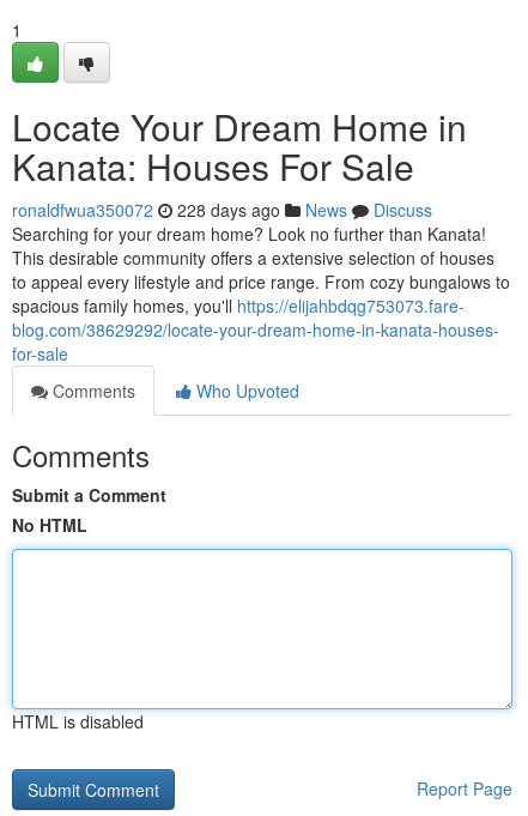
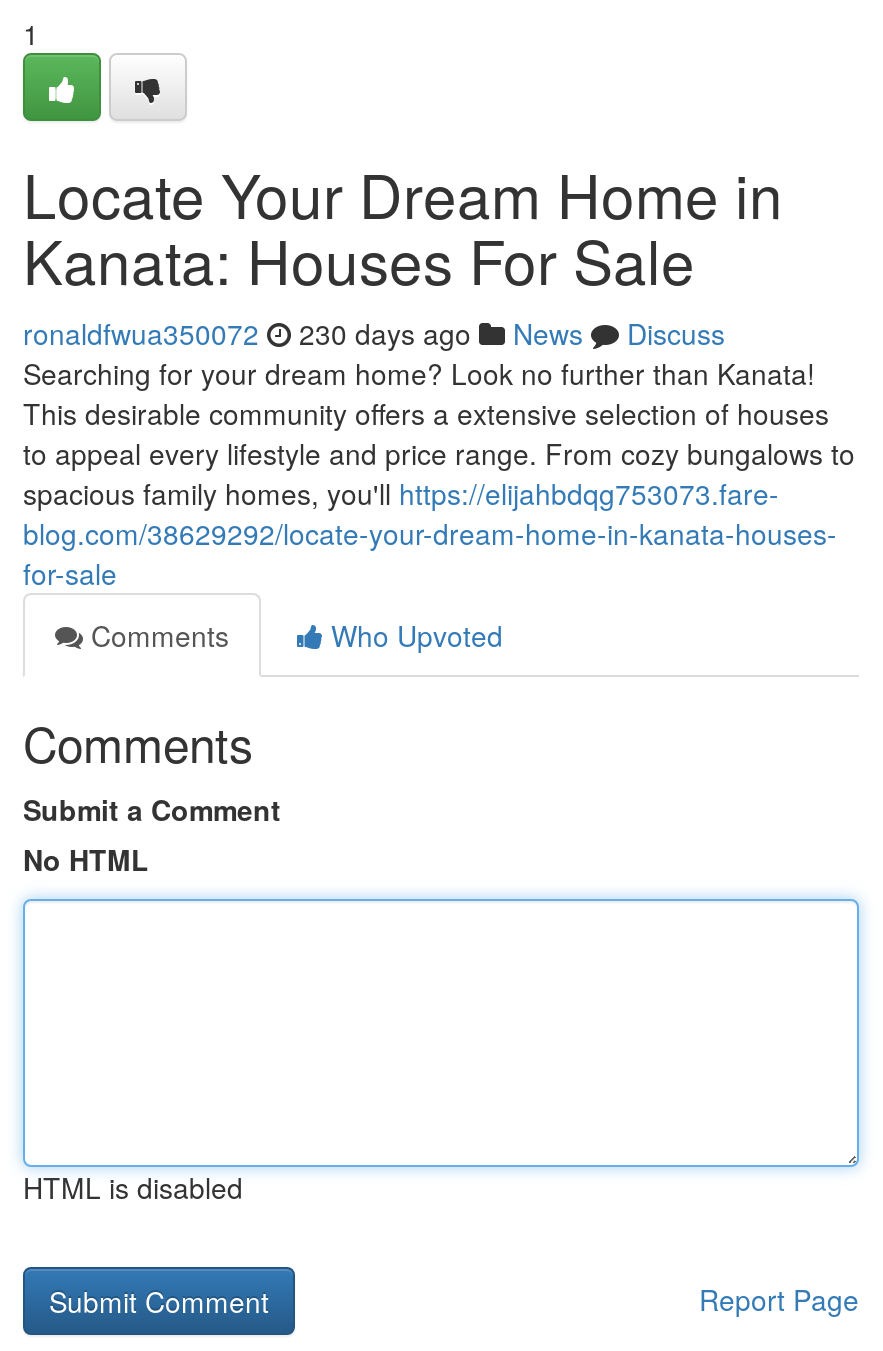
- ronaldfwua350072 228 days ago News Discuss
+ ronaldfwua350072 230 days ago News Discuss
